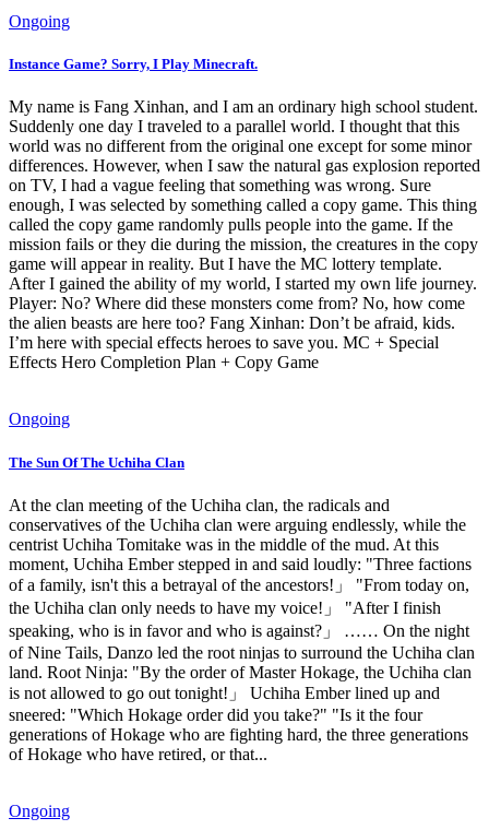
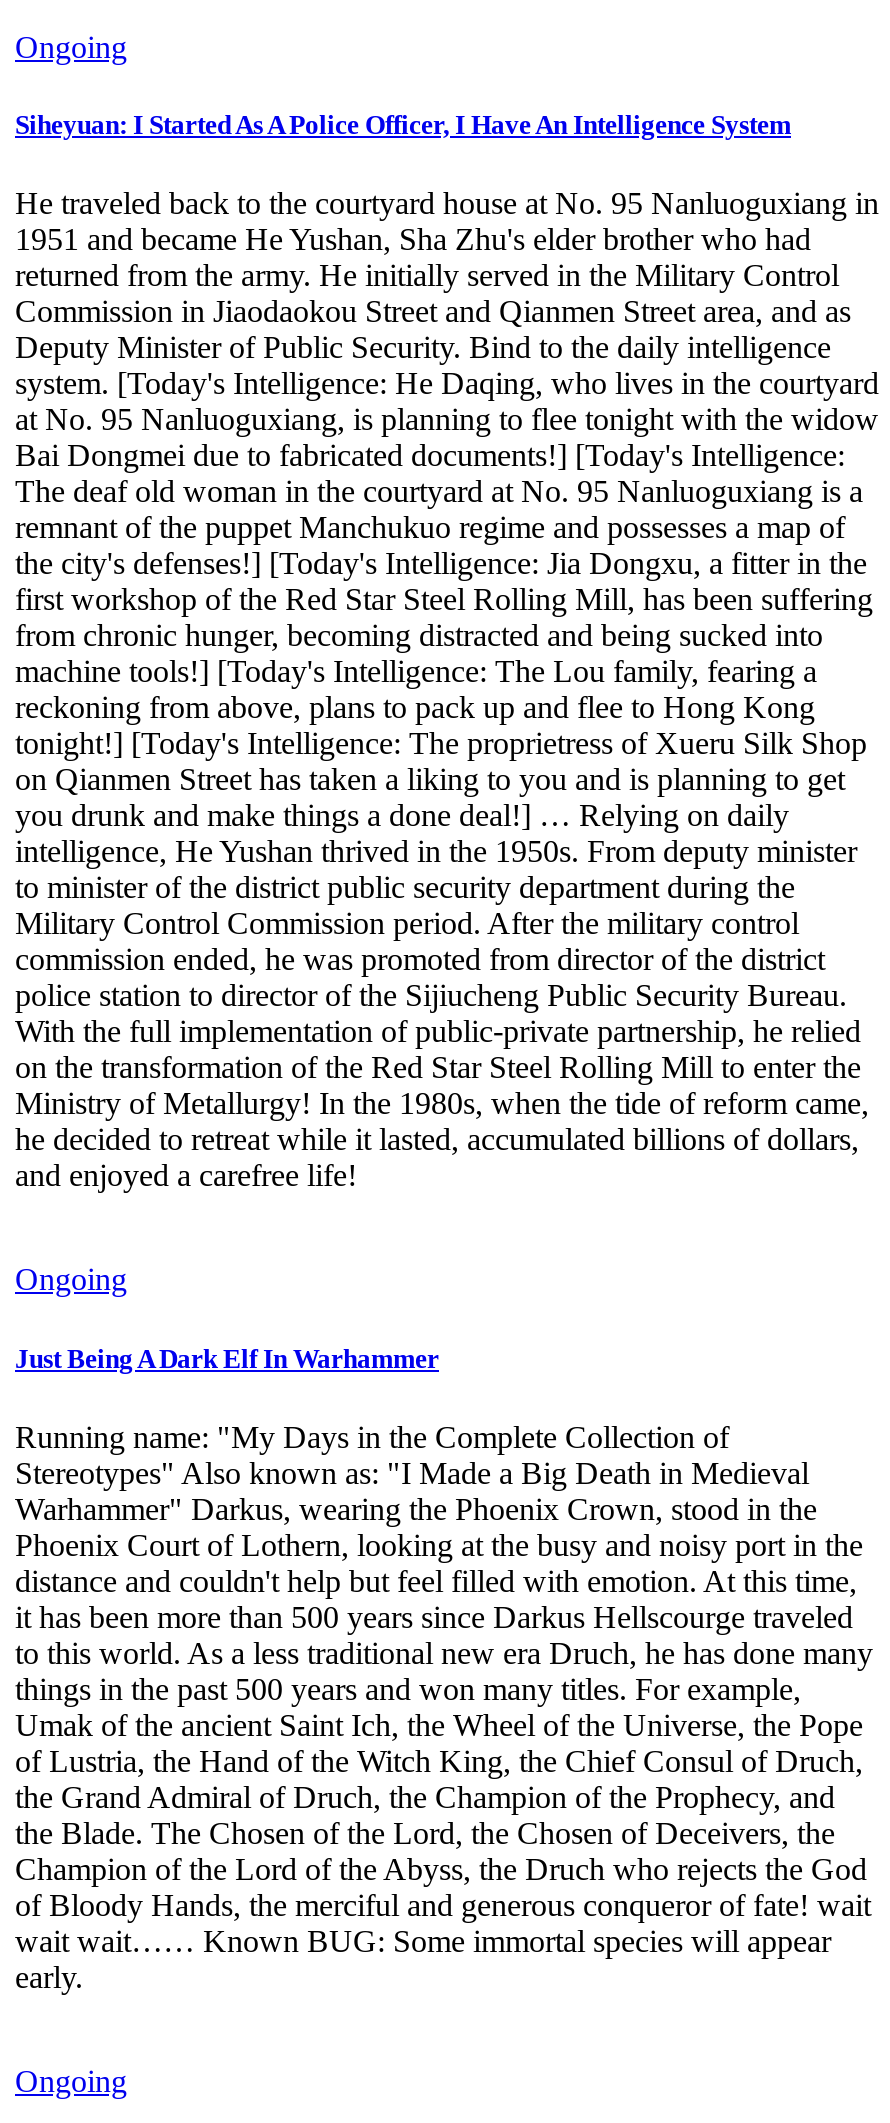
- Instance Game? Sorry, I Play Minecraft.
+ Siheyuan: I Started As A Police Officer, I Have An Intelligence System

- My name is Fang Xinhan, and I am an ordinary high school student.
- Suddenly one day I traveled to a parallel world. I thought that this
- world was no different from the original one except for some minor
- differences. However, when I saw the natural gas explosion reported
- on TV, I had a vague feeling that something was wrong. Sure
- enough, I was selected by something called a copy game. This thing
- called the copy game randomly pulls people into the game. If the
- mission fails or they die during the mission, the creatures in the copy
- game will appear in reality. But I have the MC lottery template.
- After I gained the ability of my world, I started my own life journey.
- Player: No? Where did these monsters come from? No, how come
- the alien beasts are here too? Fang Xinhan: Don’t be afraid, kids.
- I’m here with special effects heroes to save you. MC + Special
- Effects Hero Completion Plan + Copy Game
+ He traveled back to the courtyard house at No. 95 Nanluoguxiang in
+ 1951 and became He Yushan, Sha Zhu's elder brother who had
+ returned from the army. He initially served in the Military Control
+ Commission in Jiaodaokou Street and Qianmen Street area, and as
+ Deputy Minister of Public Security. Bind to the daily intelligence
+ system. [Today's Intelligence: He Daqing, who lives in the courtyard
+ at No. 95 Nanluoguxiang, is planning to flee tonight with the widow
+ Bai Dongmei due to fabricated documents!] [Today's Intelligence:
+ The deaf old woman in the courtyard at No. 95 Nanluoguxiang is a
+ remnant of the puppet Manchukuo regime and possesses a map of
+ the city's defenses!] [Today's Intelligence: Jia Dongxu, a fitter in the
+ first workshop of the Red Star Steel Rolling Mill, has been suffering
+ from chronic hunger, becoming distracted and being sucked into
+ machine tools!] [Today's Intelligence: The Lou family, fearing a
+ reckoning from above, plans to pack up and flee to Hong Kong
+ tonight!] [Today's Intelligence: The proprietress of Xueru Silk Shop
+ on Qianmen Street has taken a liking to you and is planning to get
+ you drunk and make things a done deal!] … Relying on daily
+ intelligence, He Yushan thrived in the 1950s. From deputy minister
+ to minister of the district public security department during the
+ Military Control Commission period. After the military control
+ commission ended, he was promoted from director of the district
+ police station to director of the Sijiucheng Public Security Bureau.
+ With the full implementation of public-private partnership, he relied
+ on the transformation of the Red Star Steel Rolling Mill to enter the
+ Ministry of Metallurgy! In the 1980s, when the tide of reform came,
+ he decided to retreat while it lasted, accumulated billions of dollars,
+ and enjoyed a carefree life!

- The Sun Of The Uchiha Clan
+ Just Being A Dark Elf In Warhammer

- At the clan meeting of the Uchiha clan, the radicals and
- conservatives of the Uchiha clan were arguing endlessly, while the
- centrist Uchiha Tomitake was in the middle of the mud. At this
- moment, Uchiha Ember stepped in and said loudly: "Three factions
- of a family, isn't this a betrayal of the ancestors!」 "From today on,
- the Uchiha clan only needs to have my voice!」 "After I finish
- speaking, who is in favor and who is against?」 …… On the night
- of Nine Tails, Danzo led the root ninjas to surround the Uchiha clan
- land. Root Ninja: "By the order of Master Hokage, the Uchiha clan
- is not allowed to go out tonight!」 Uchiha Ember lined up and
- sneered: "Which Hokage order did you take?" "Is it the four
- generations of Hokage who are fighting hard, the three generations
- of Hokage who have retired, or that...
+ Running name: "My Days in the Complete Collection of
+ Stereotypes" Also known as: "I Made a Big Death in Medieval
+ Warhammer" Darkus, wearing the Phoenix Crown, stood in the
+ Phoenix Court of Lothern, looking at the busy and noisy port in the
+ distance and couldn't help but feel filled with emotion. At this time,
+ it has been more than 500 years since Darkus Hellscourge traveled
+ to this world. As a less traditional new era Druch, he has done many
+ things in the past 500 years and won many titles. For example,
+ Umak of the ancient Saint Ich, the Wheel of the Universe, the Pope
+ of Lustria, the Hand of the Witch King, the Chief Consul of Druch,
+ the Grand Admiral of Druch, the Champion of the Prophecy, and
+ the Blade. The Chosen of the Lord, the Chosen of Deceivers, the
+ Champion of the Lord of the Abyss, the Druch who rejects the God
+ of Bloody Hands, the merciful and generous conqueror of fate! wait
+ wait wait…… Known BUG: Some immortal species will appear
+ early.
